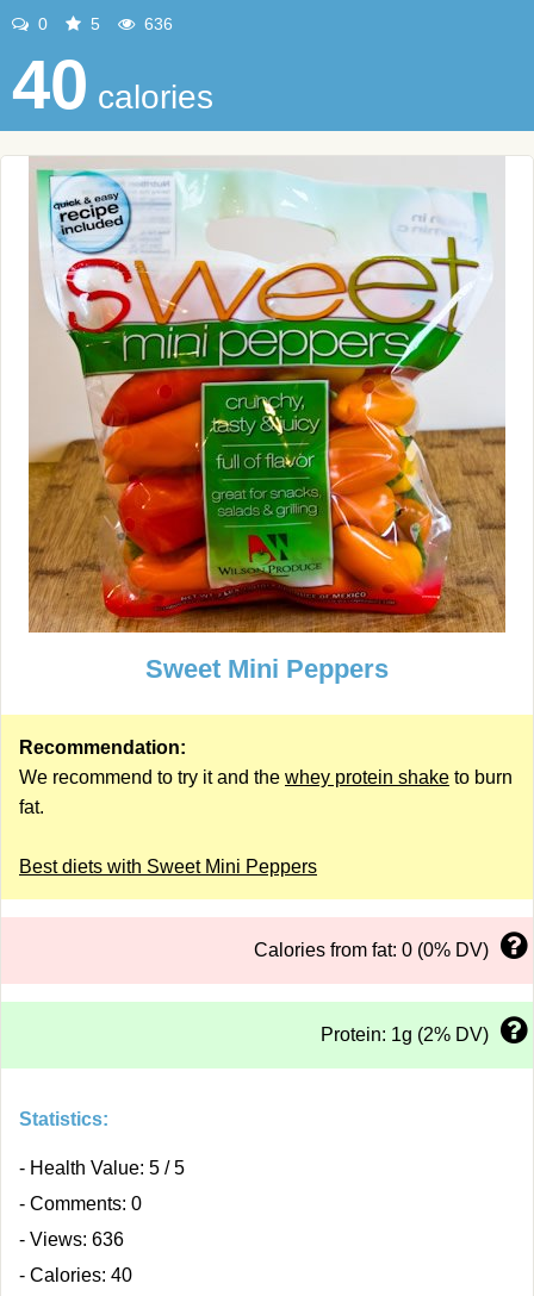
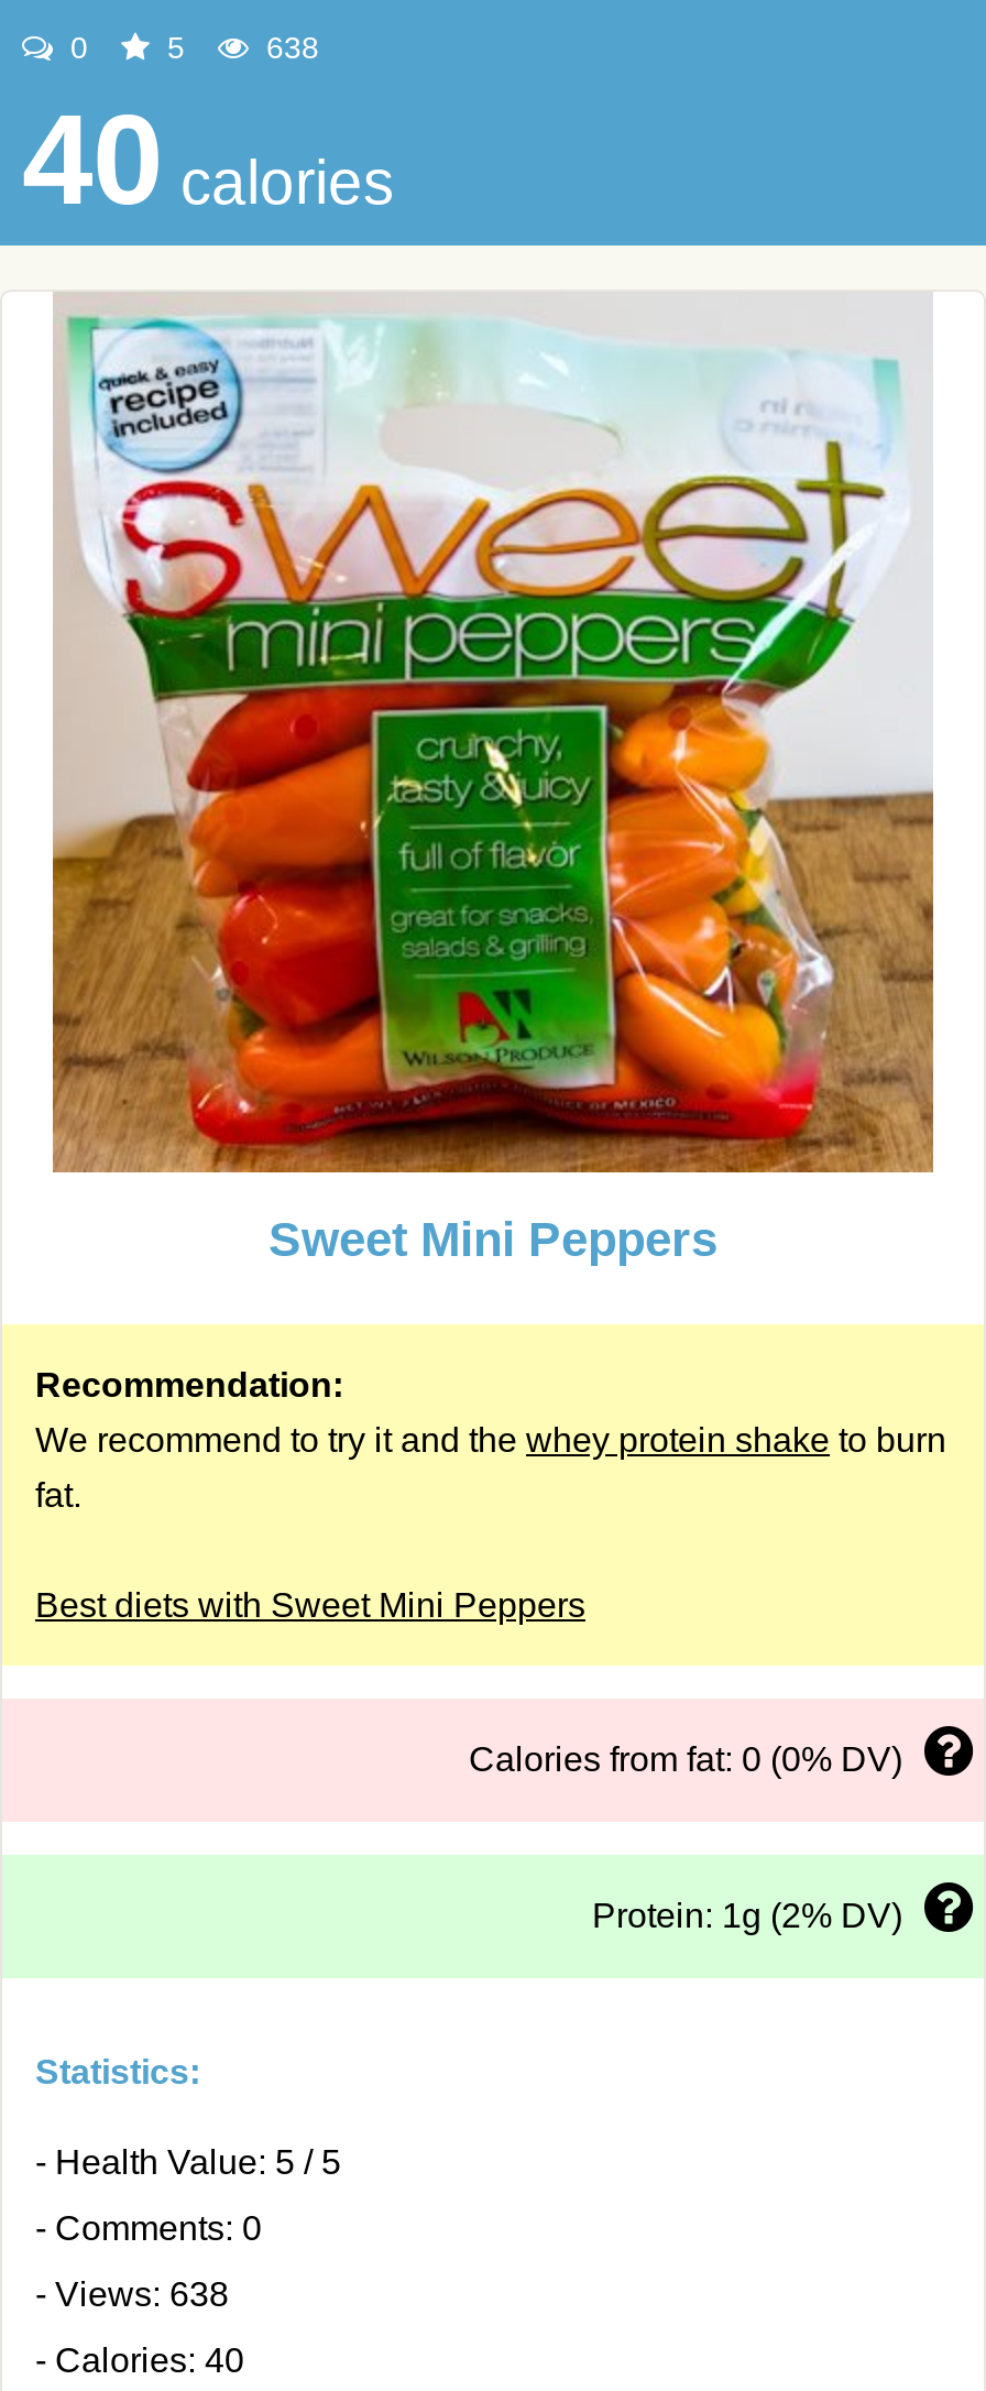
- 636
+ 638

- - Views: 636
+ - Views: 638
